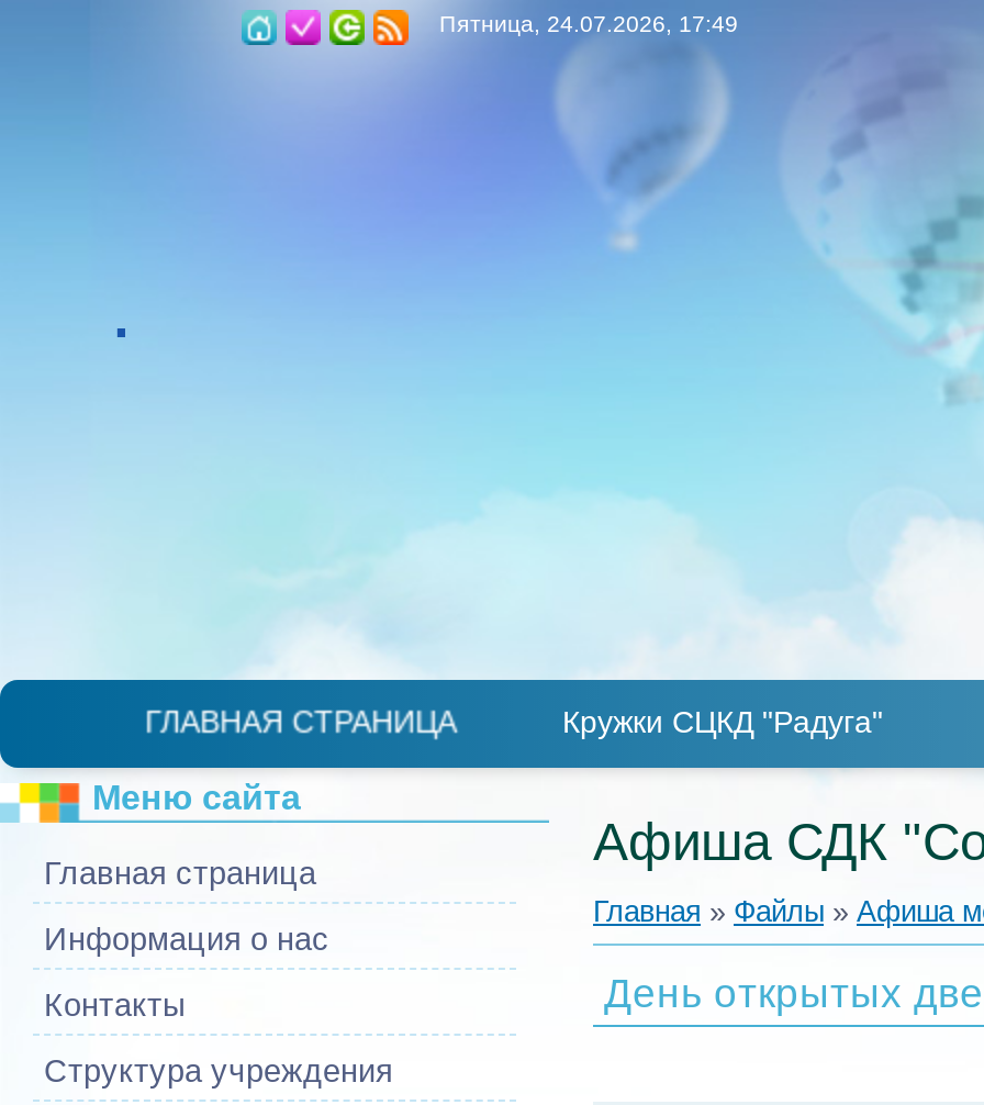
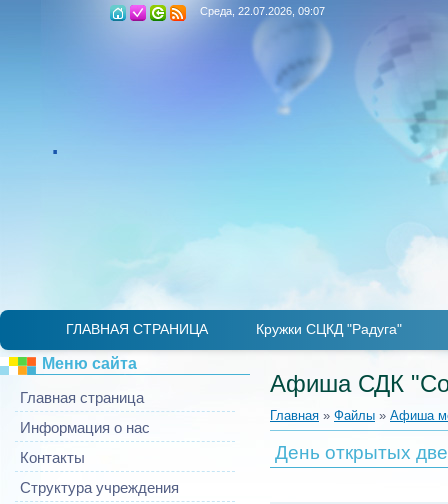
- Пятница, 24.07.2026, 17:49
+ Среда, 22.07.2026, 09:07
